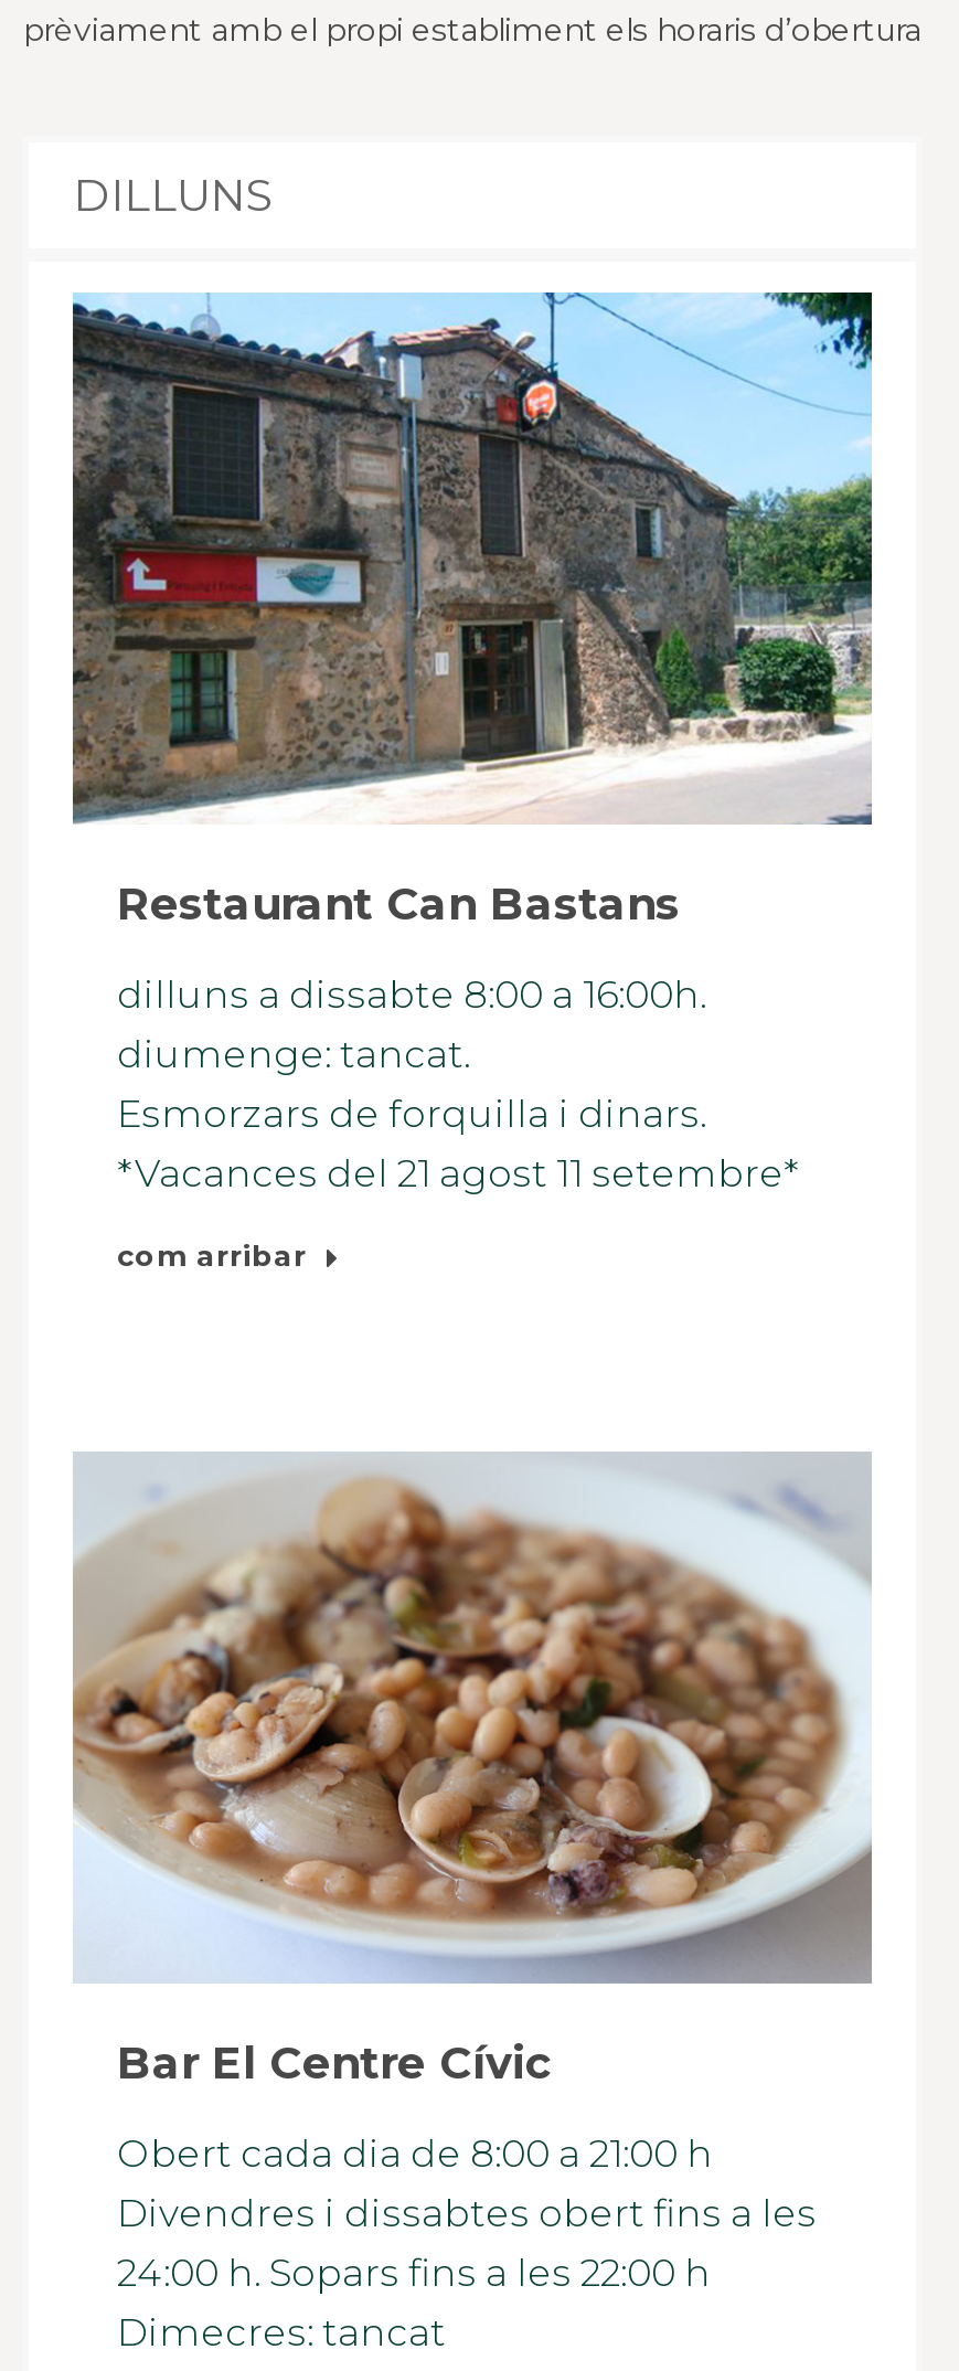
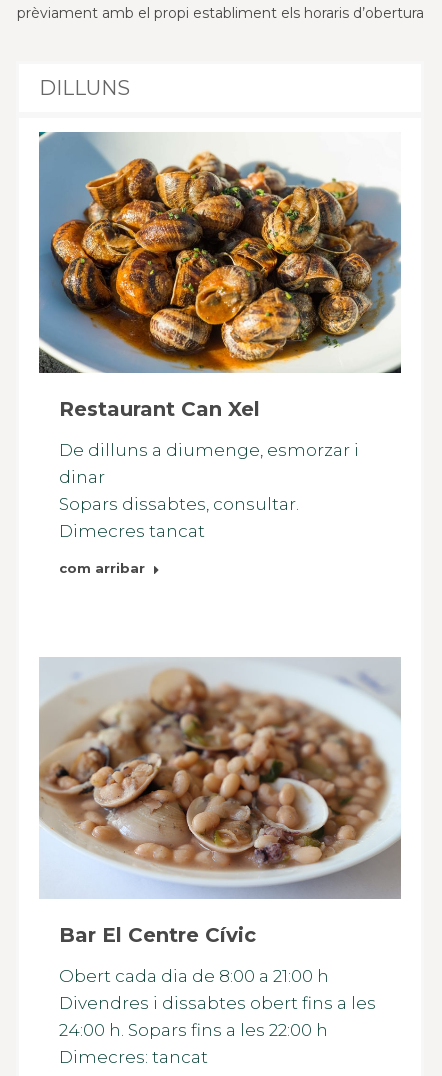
- [image]
- Restaurant Can Bastans
+ [image]
+ Restaurant Can Xel

- dilluns a dissabte 8:00 a 16:00h.
- diumenge: tancat.
- Esmorzars de forquilla i dinars.
- *Vacances del 21 agost 11 setembre*
+ De dilluns a diumenge, esmorzar i
+ dinar
+ Sopars dissabtes, consultar.
+ Dimecres tancat
